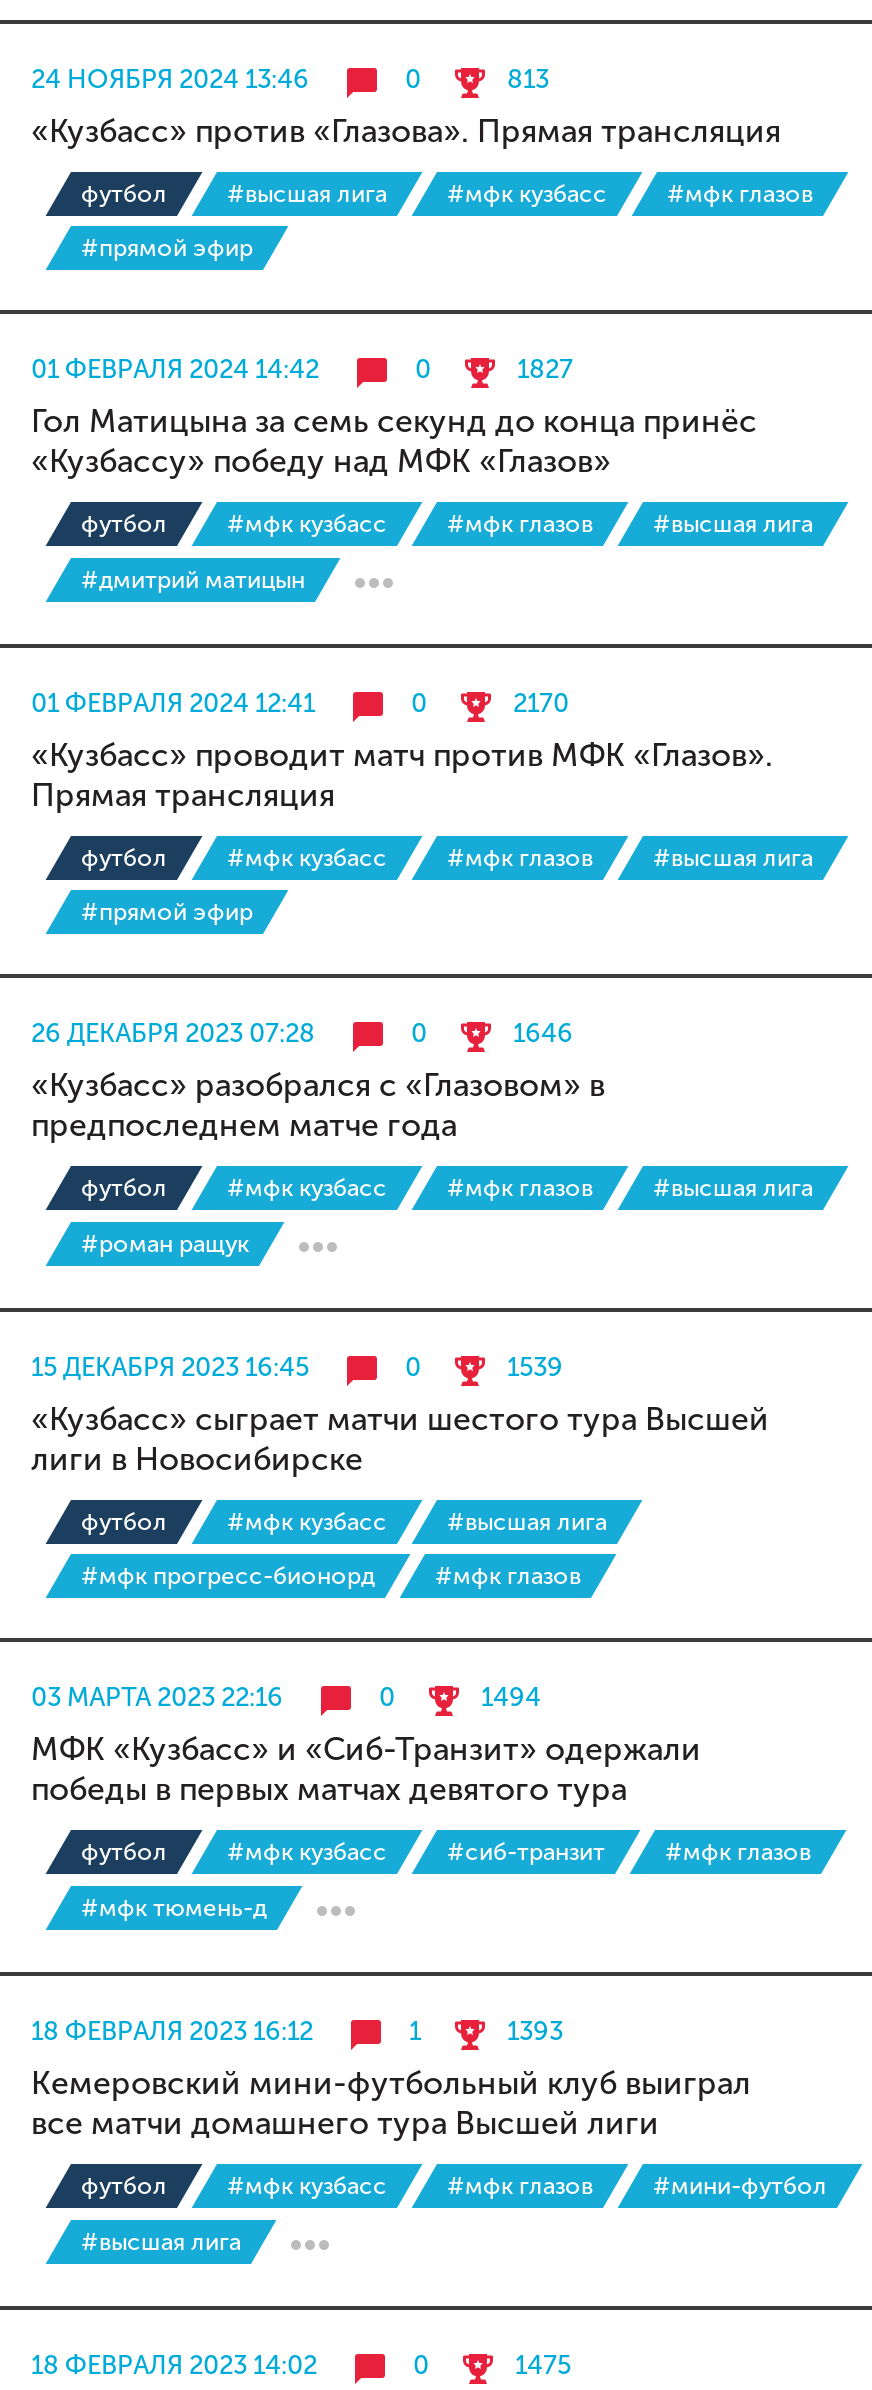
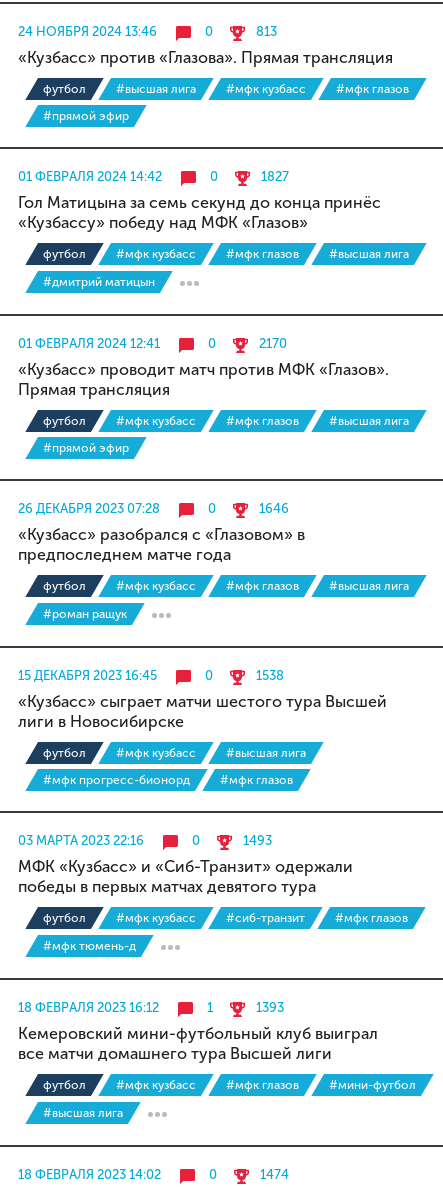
- 1539
+ 1538

- 1494
+ 1493

- 1475
+ 1474
